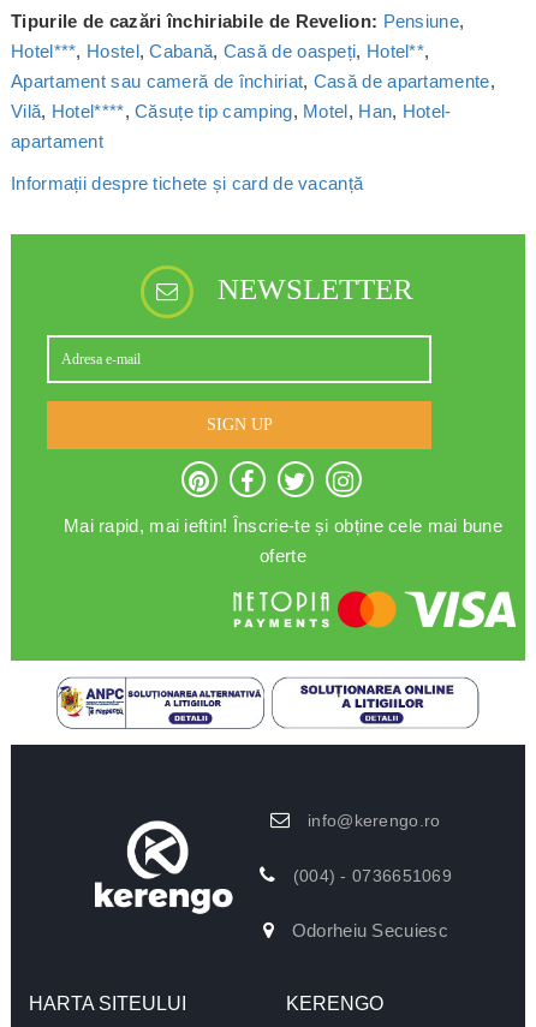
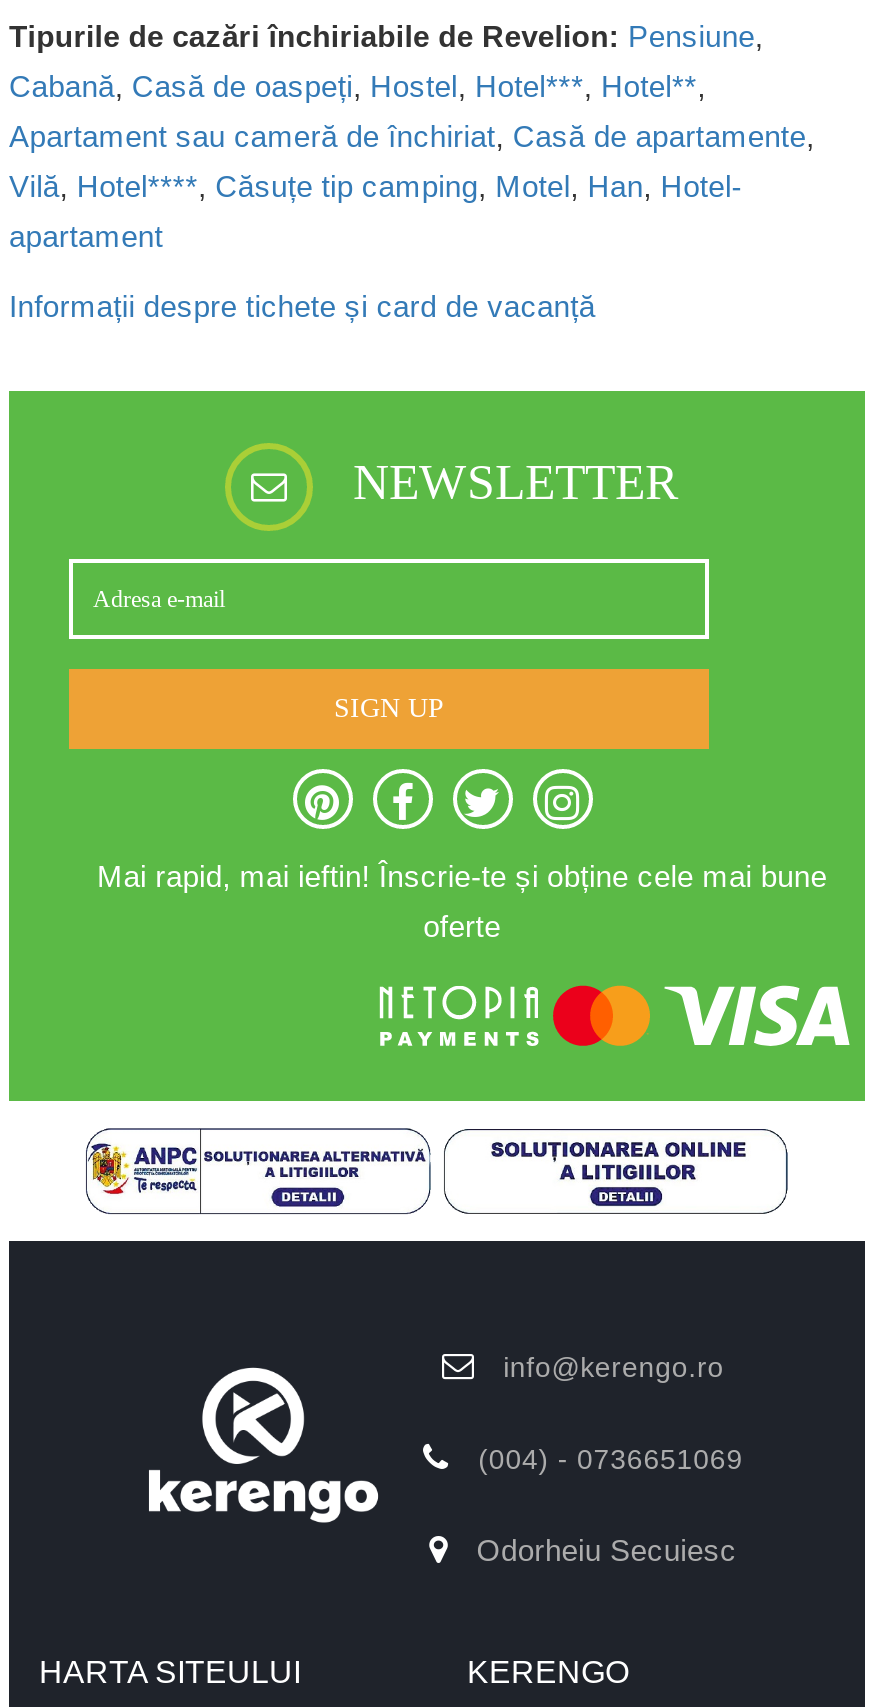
- Hotel***, Hostel, Cabană, Casă de oaspeți, Hotel**,
+ Cabană, Casă de oaspeți, Hostel, Hotel***, Hotel**,
